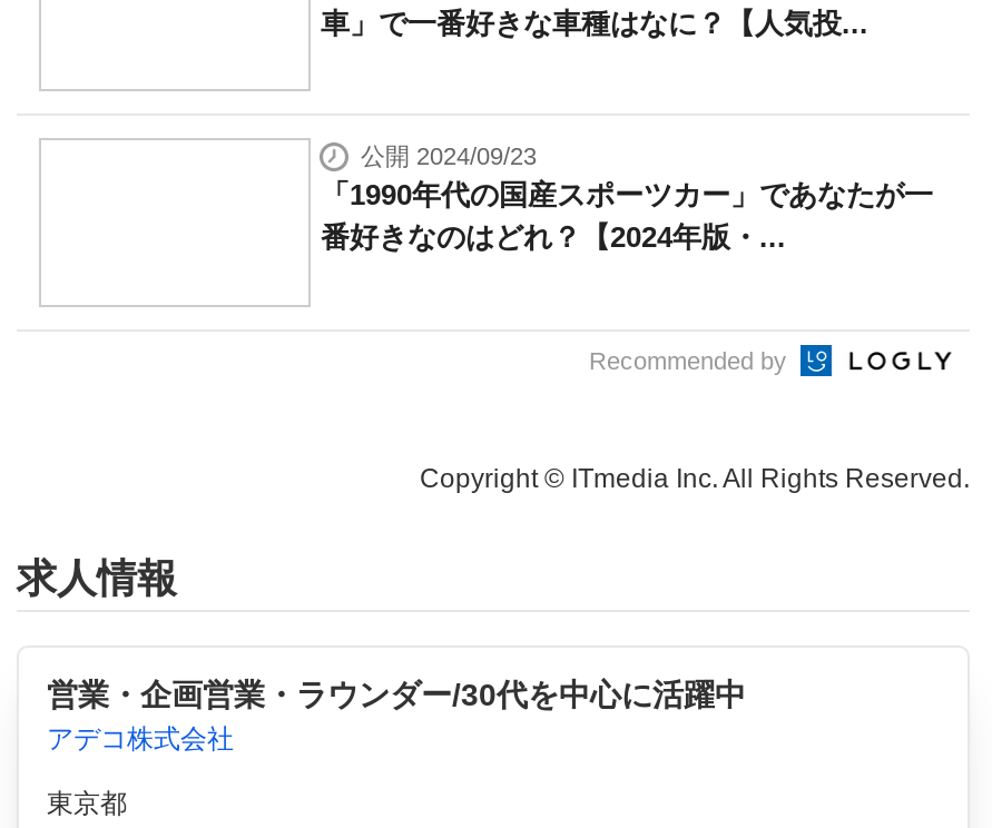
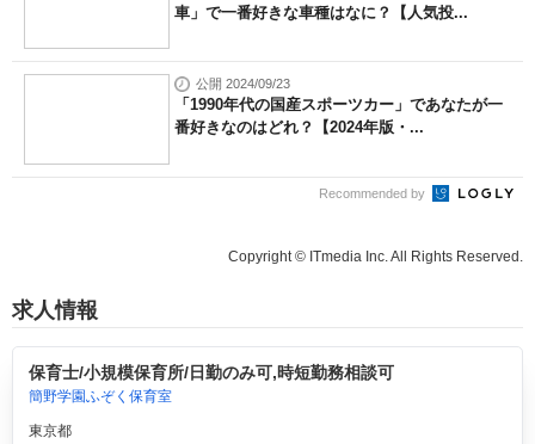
- 営業・企画営業・ラウンダー/30代を中心に活躍中
- アデコ株式会社
+ 保育士/小規模保育所/日勤のみ可,時短勤務相談可
+ 簡野学園ふぞく保育室
